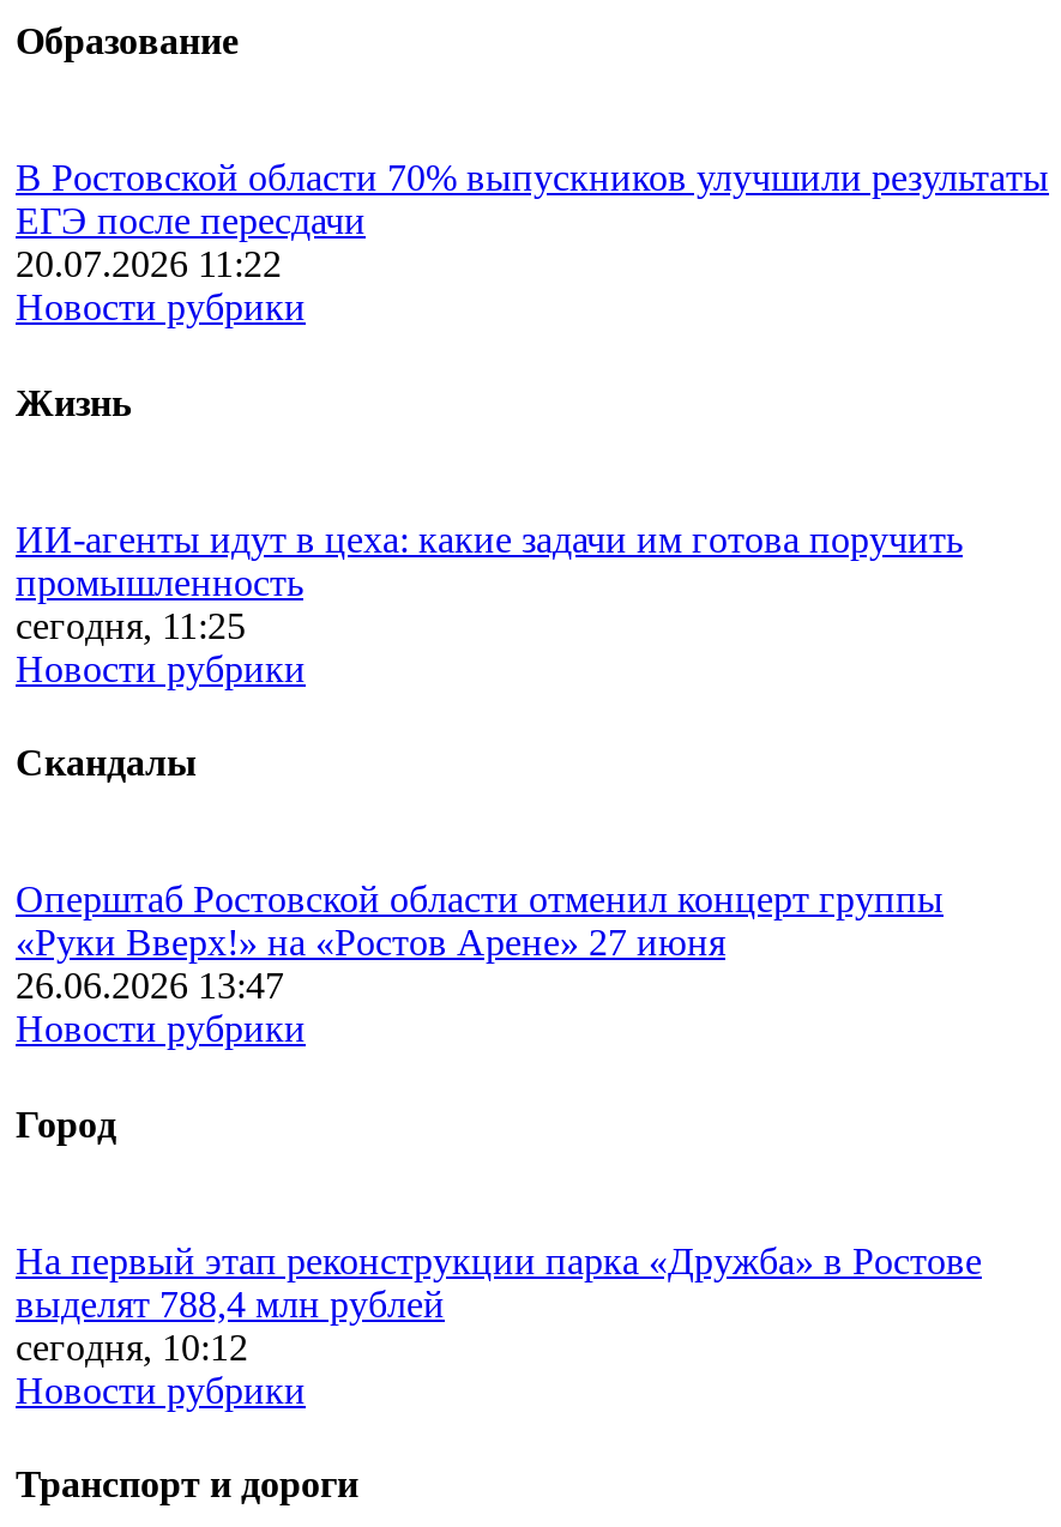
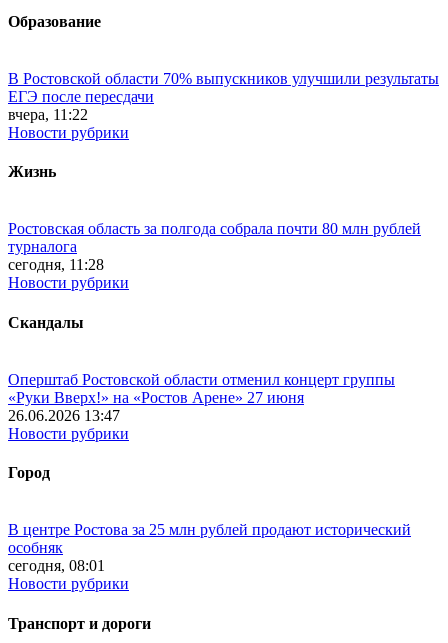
- 20.07.2026 11:22
+ вчера, 11:22

- ИИ-агенты идут в цеха: какие задачи им готова поручить
- промышленность
- сегодня, 11:25
+ Ростовская область за полгода собрала почти 80 млн рублей
+ турналога
+ сегодня, 11:28

- На первый этап реконструкции парка «Дружба» в Ростове
- выделят 788,4 млн рублей
- сегодня, 10:12
+ В центре Ростова за 25 млн рублей продают исторический
+ особняк
+ сегодня, 08:01
